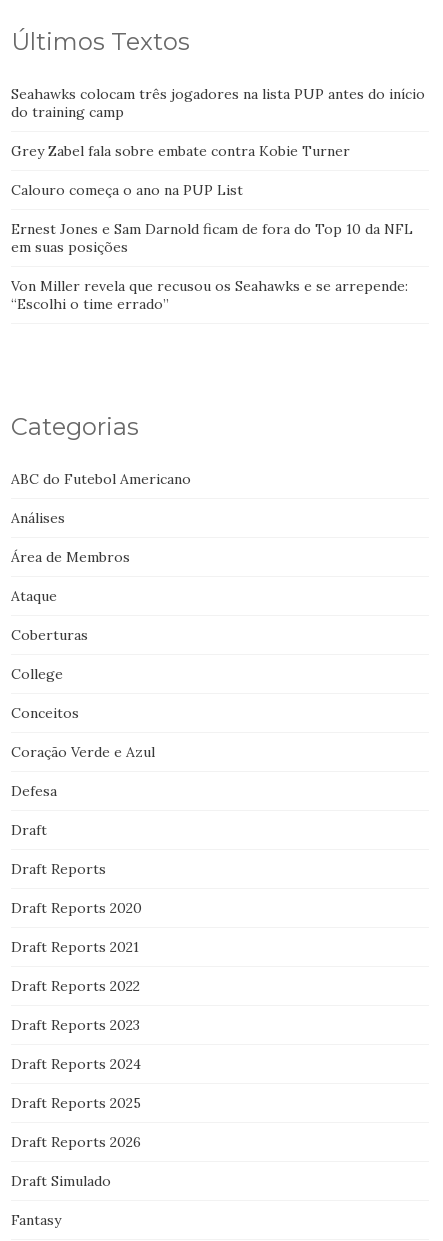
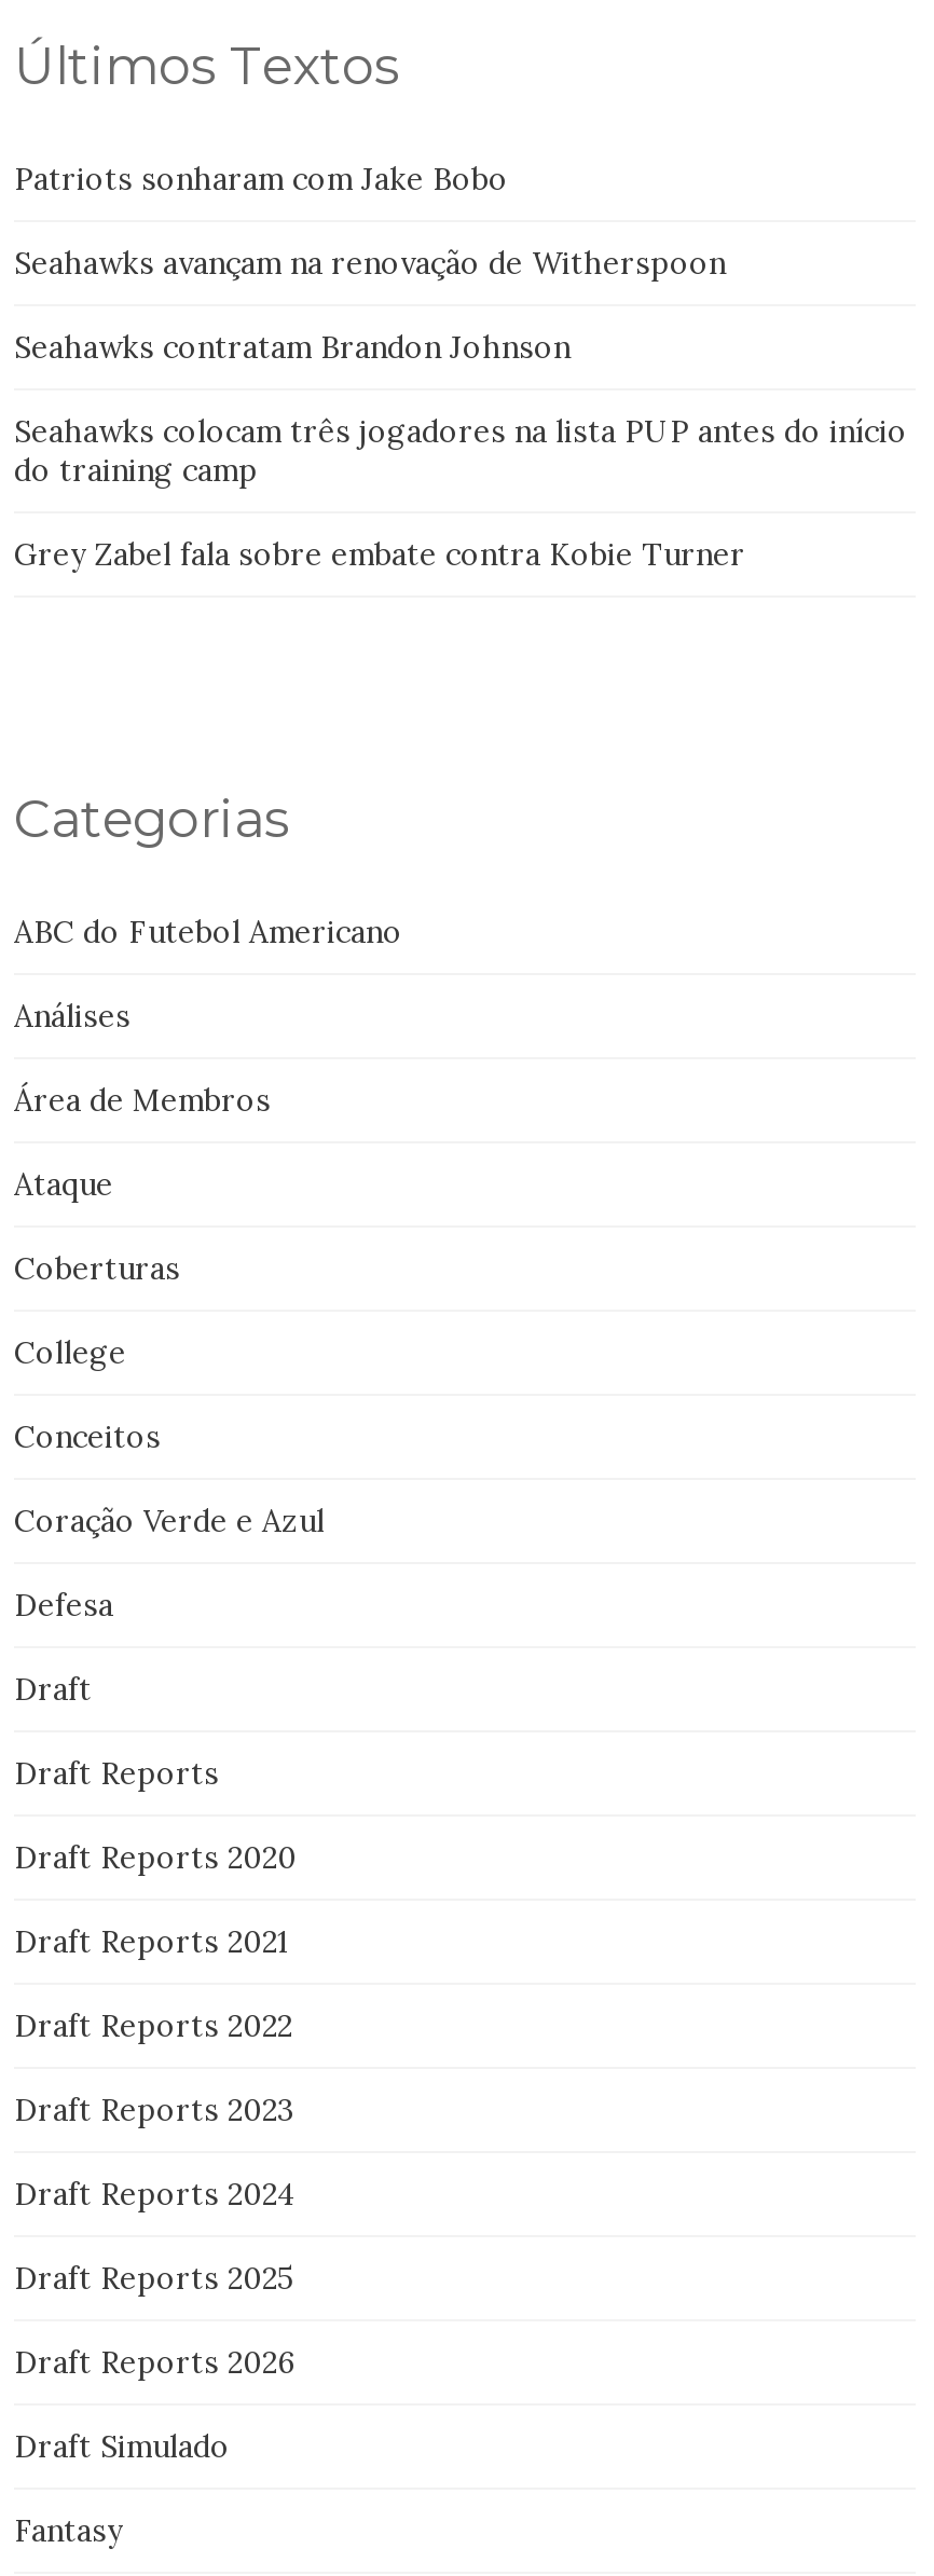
+ Patriots sonharam com Jake Bobo
+ Seahawks avançam na renovação de Witherspoon
+ Seahawks contratam Brandon Johnson

moved down: Seahawks colocam três jogadores na lista PUP antes do início | do training camp | Grey Zabel fala sobre embate contra Kobie Turner

- Calouro começa o ano na PUP List
- Ernest Jones e Sam Darnold ficam de fora do Top 10 da NFL
- em suas posições
- Von Miller revela que recusou os Seahawks e se arrepende:
- “Escolhi o time errado”
